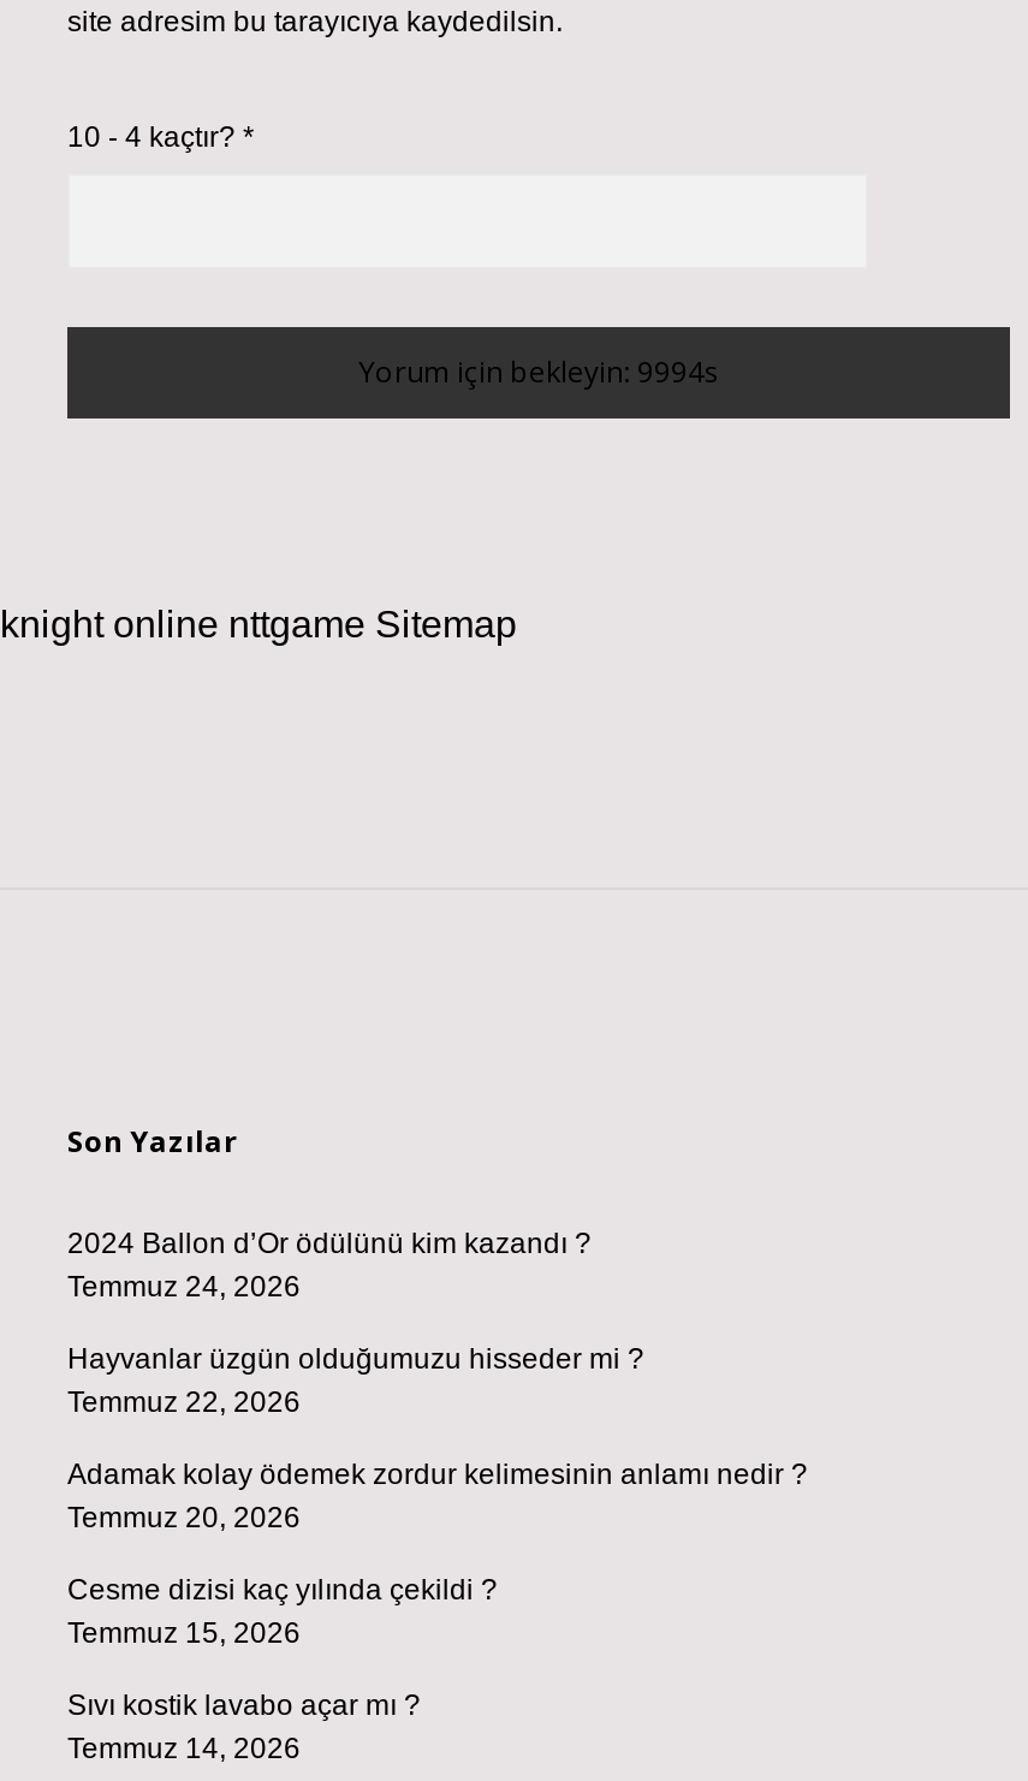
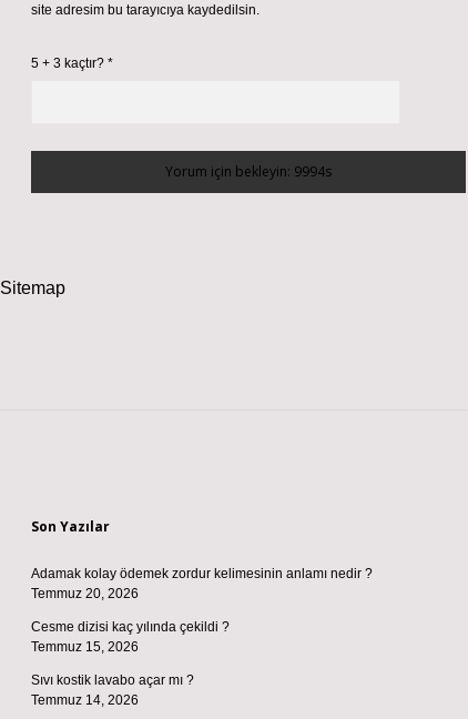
- 10 - 4 kaçtır? *
+ 5 + 3 kaçtır? *

- knight online nttgame Sitemap
+ Sitemap

- 2024 Ballon d’Or ödülünü kim kazandı ?
- Temmuz 24, 2026
- Hayvanlar üzgün olduğumuzu hisseder mi ?
- Temmuz 22, 2026
